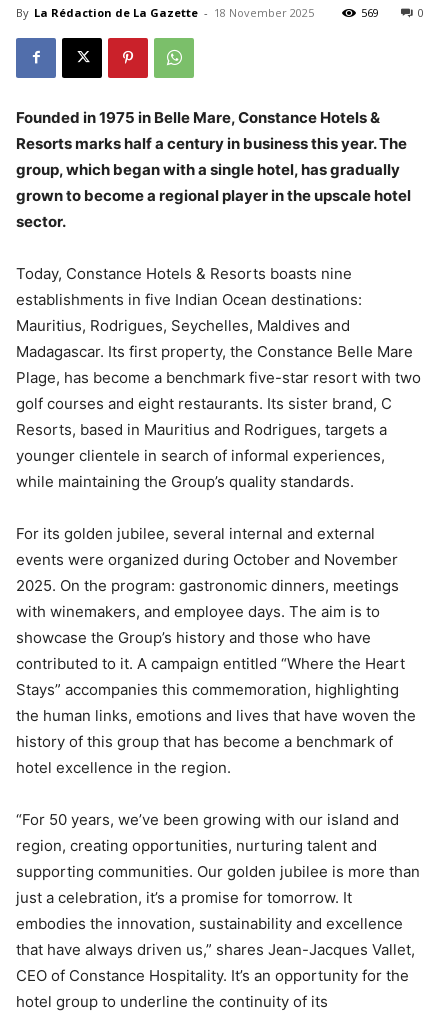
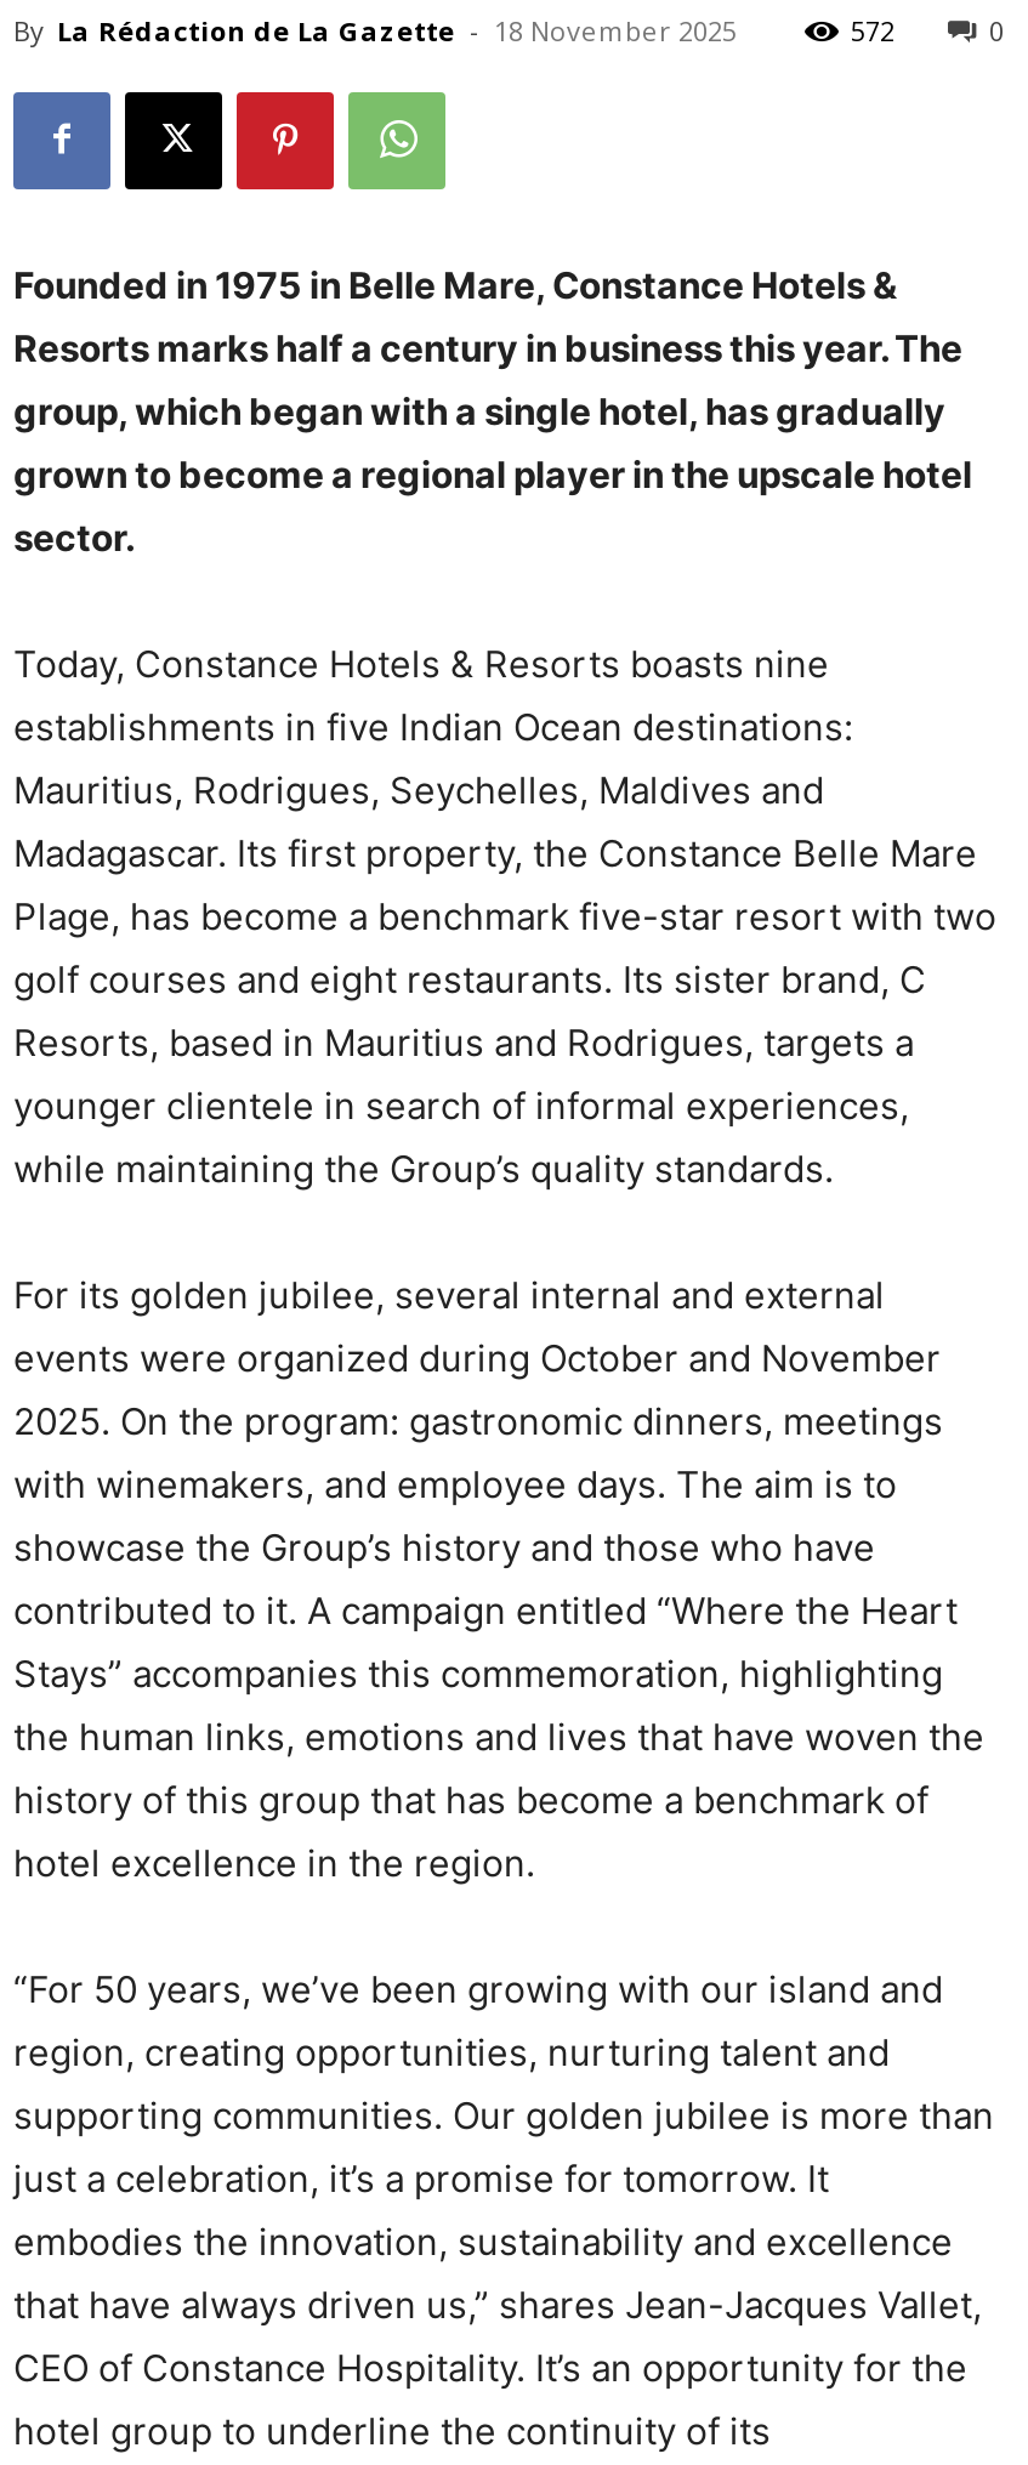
- 569
+ 572
